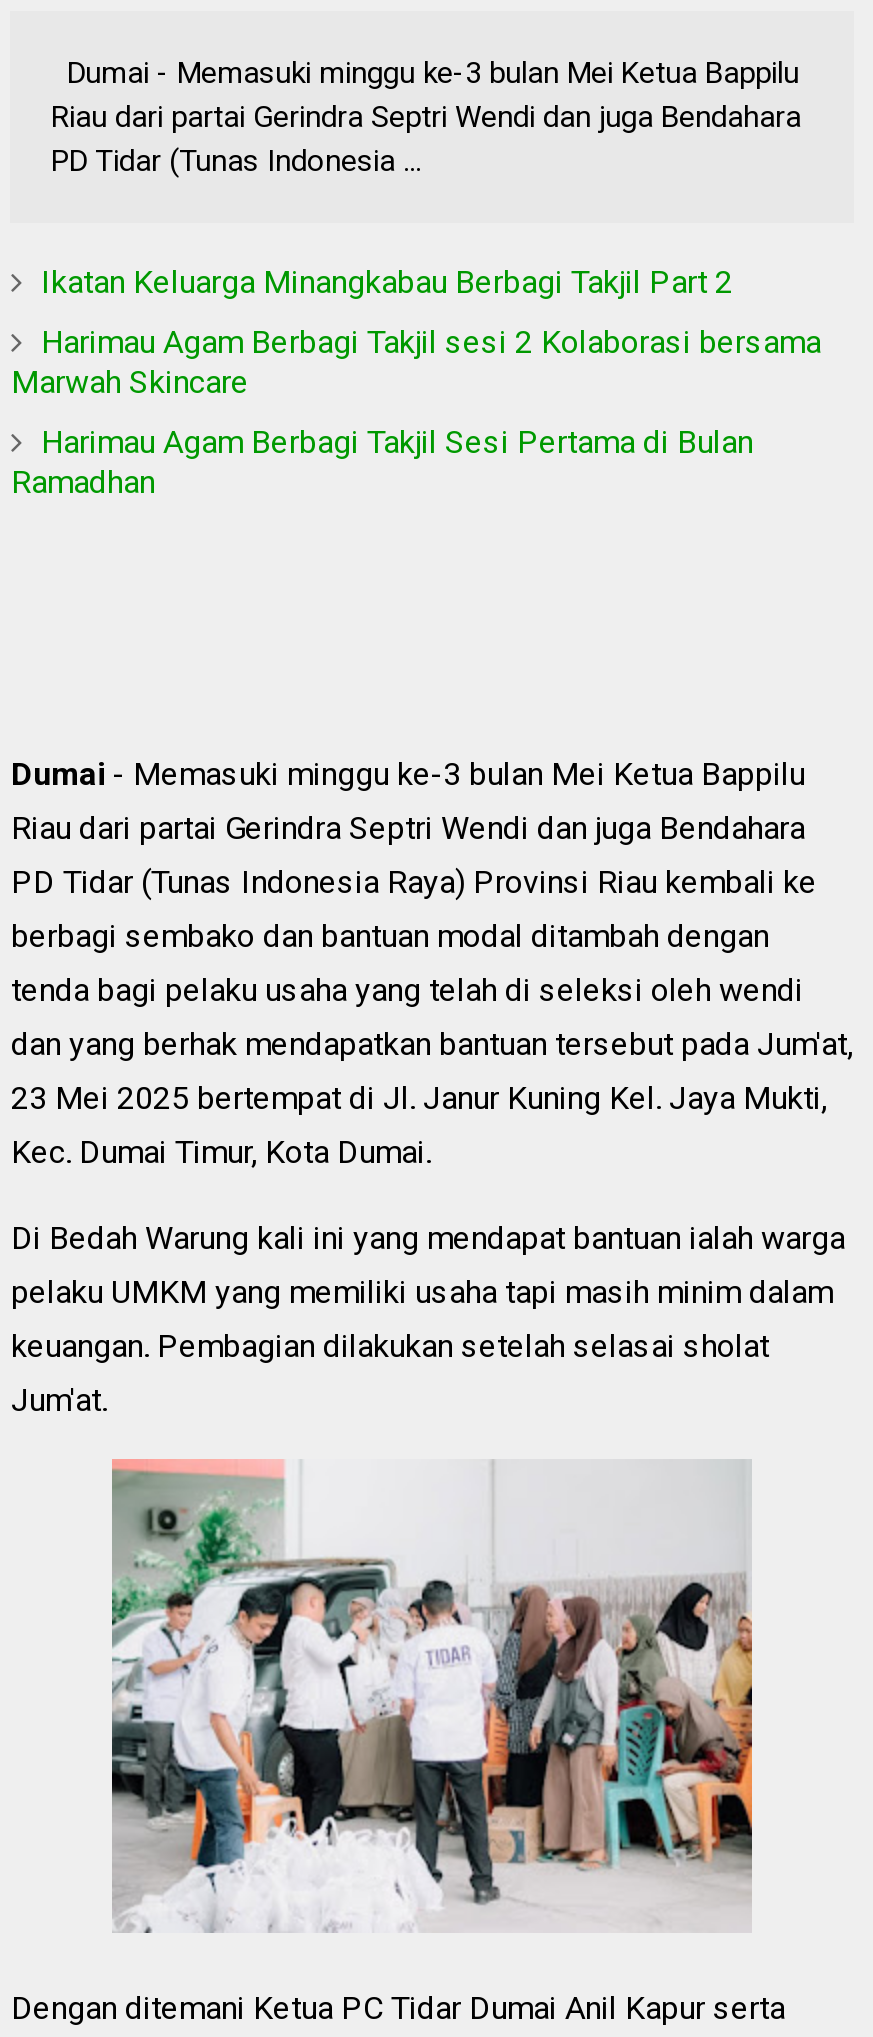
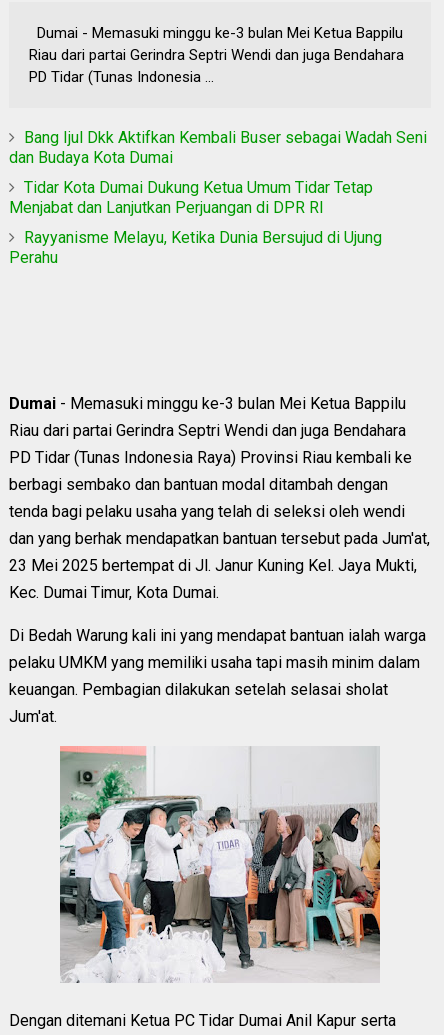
- Ikatan Keluarga Minangkabau Berbagi Takjil Part 2
+ Bang Ijul Dkk Aktifkan Kembali Buser sebagai Wadah Seni
+ dan Budaya Kota Dumai

- Harimau Agam Berbagi Takjil sesi 2 Kolaborasi bersama
- Marwah Skincare
+ Tidar Kota Dumai Dukung Ketua Umum Tidar Tetap
+ Menjabat dan Lanjutkan Perjuangan di DPR RI

- Harimau Agam Berbagi Takjil Sesi Pertama di Bulan
- Ramadhan
+ Rayyanisme Melayu, Ketika Dunia Bersujud di Ujung
+ Perahu
